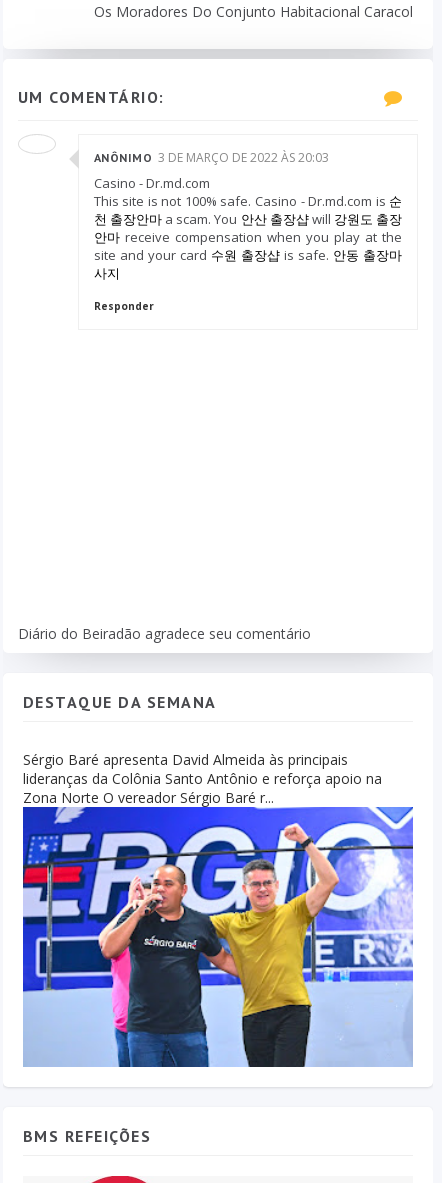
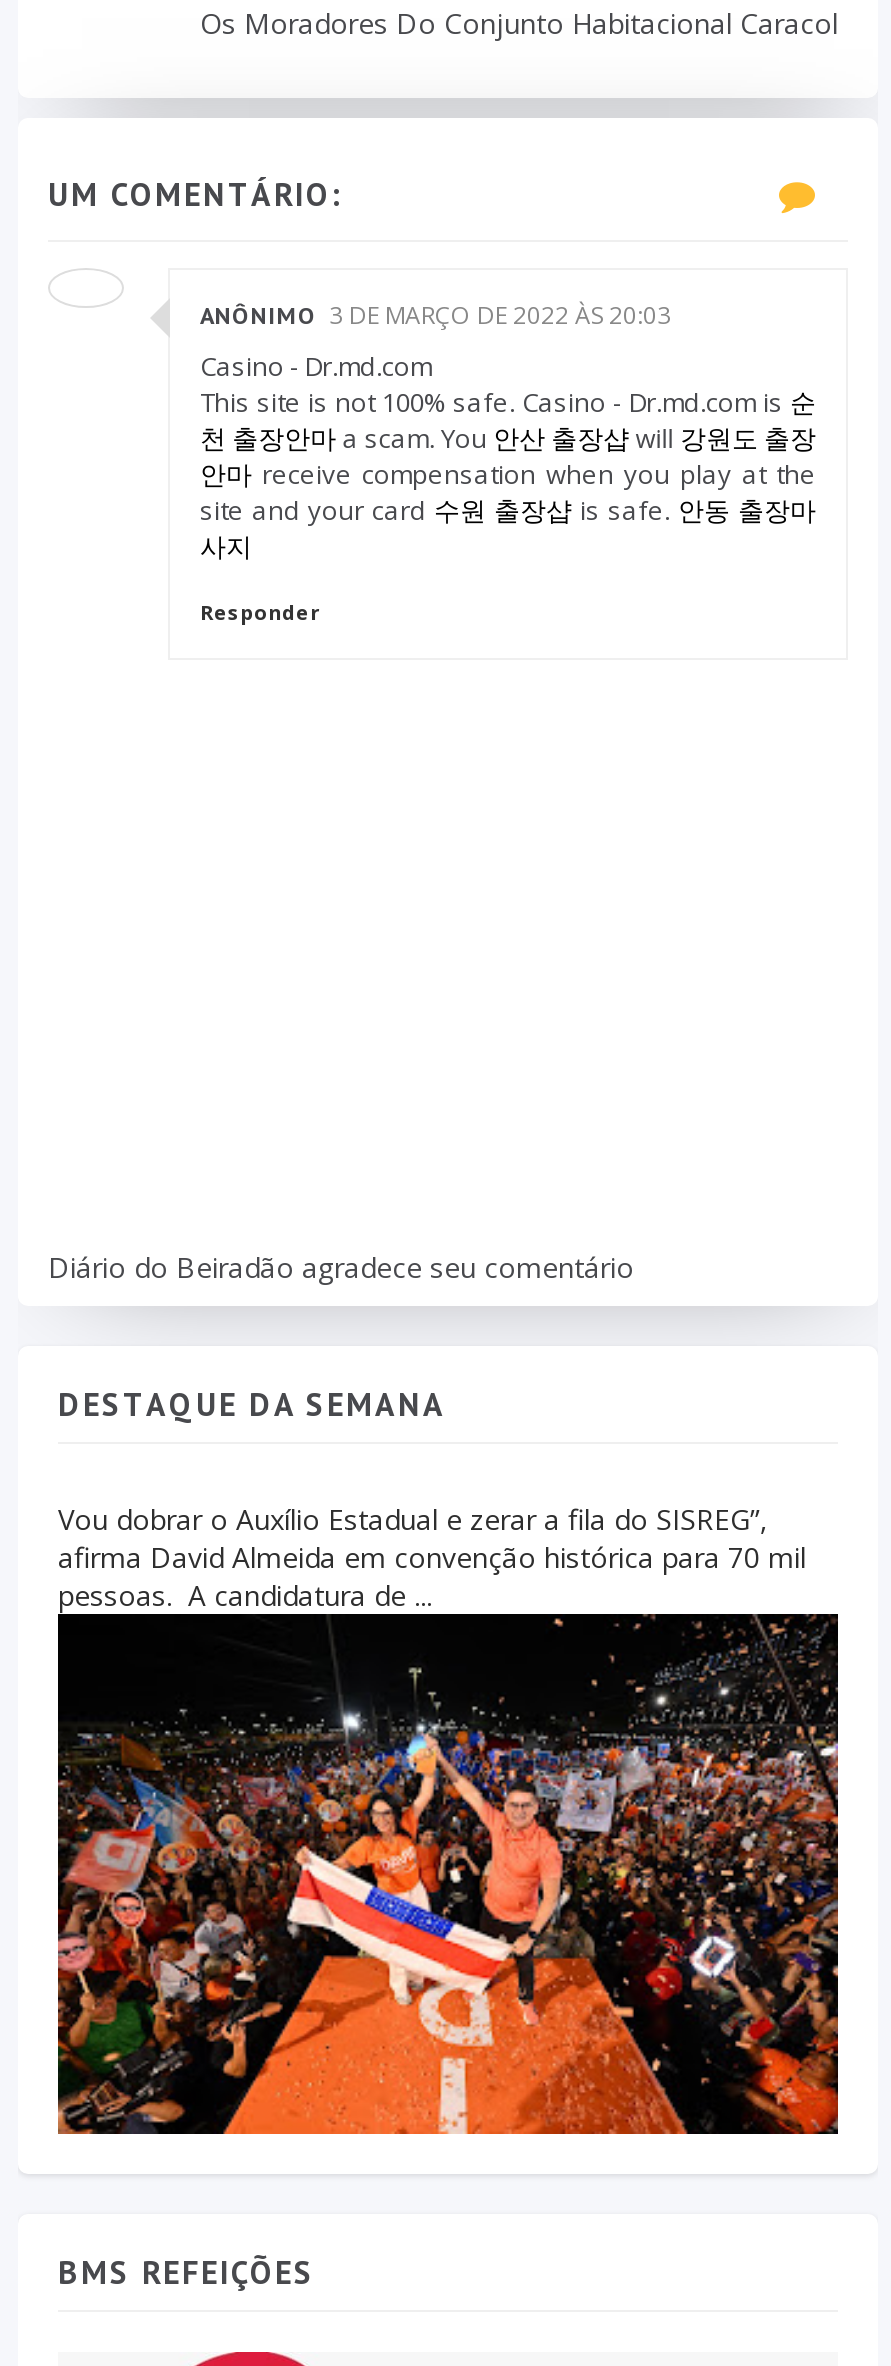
- [image]
- Sérgio Baré apresenta David Almeida às principais
- lideranças da Colônia Santo Antônio e reforça apoio na
- Zona Norte O vereador Sérgio Baré r...
+ [image]
+ Vou dobrar o Auxílio Estadual e zerar a fila do SISREG”,
+ afirma David Almeida em convenção histórica para 70 mil
+ pessoas. A candidatura de ...
